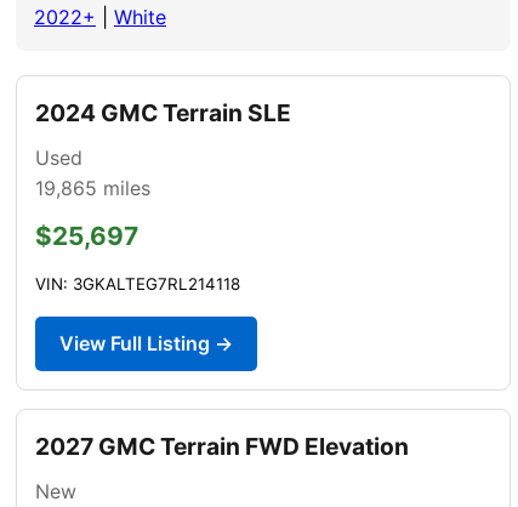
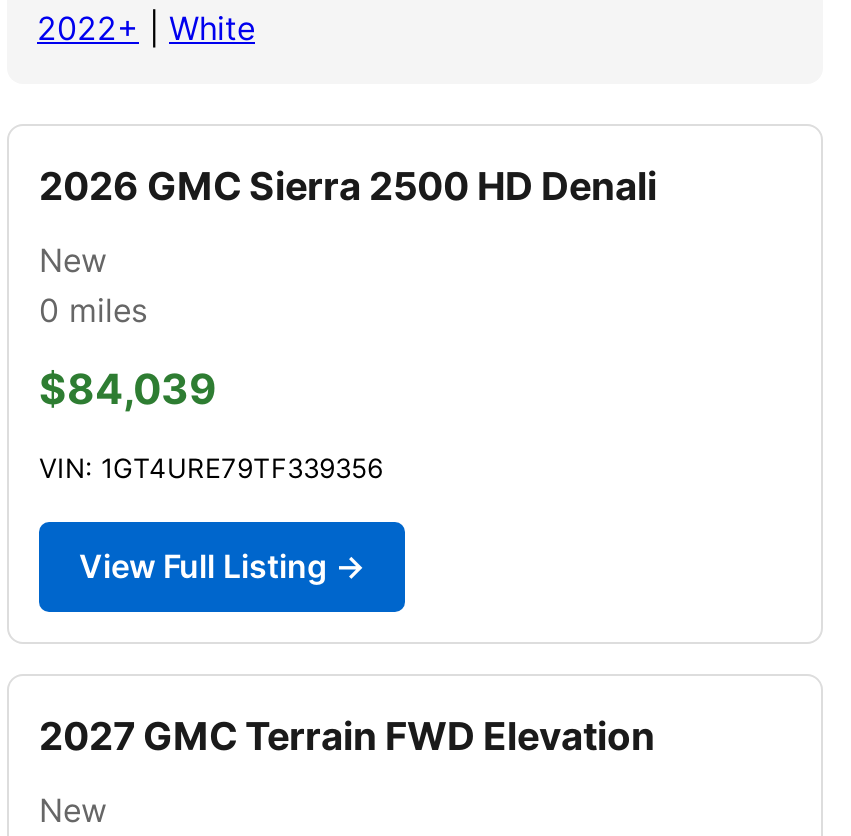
- 2024 GMC Terrain SLE
+ 2026 GMC Sierra 2500 HD Denali

- Used
- 19,865 miles
+ New
+ 0 miles

- $25,697
+ $84,039

- VIN: 3GKALTEG7RL214118
+ VIN: 1GT4URE79TF339356
